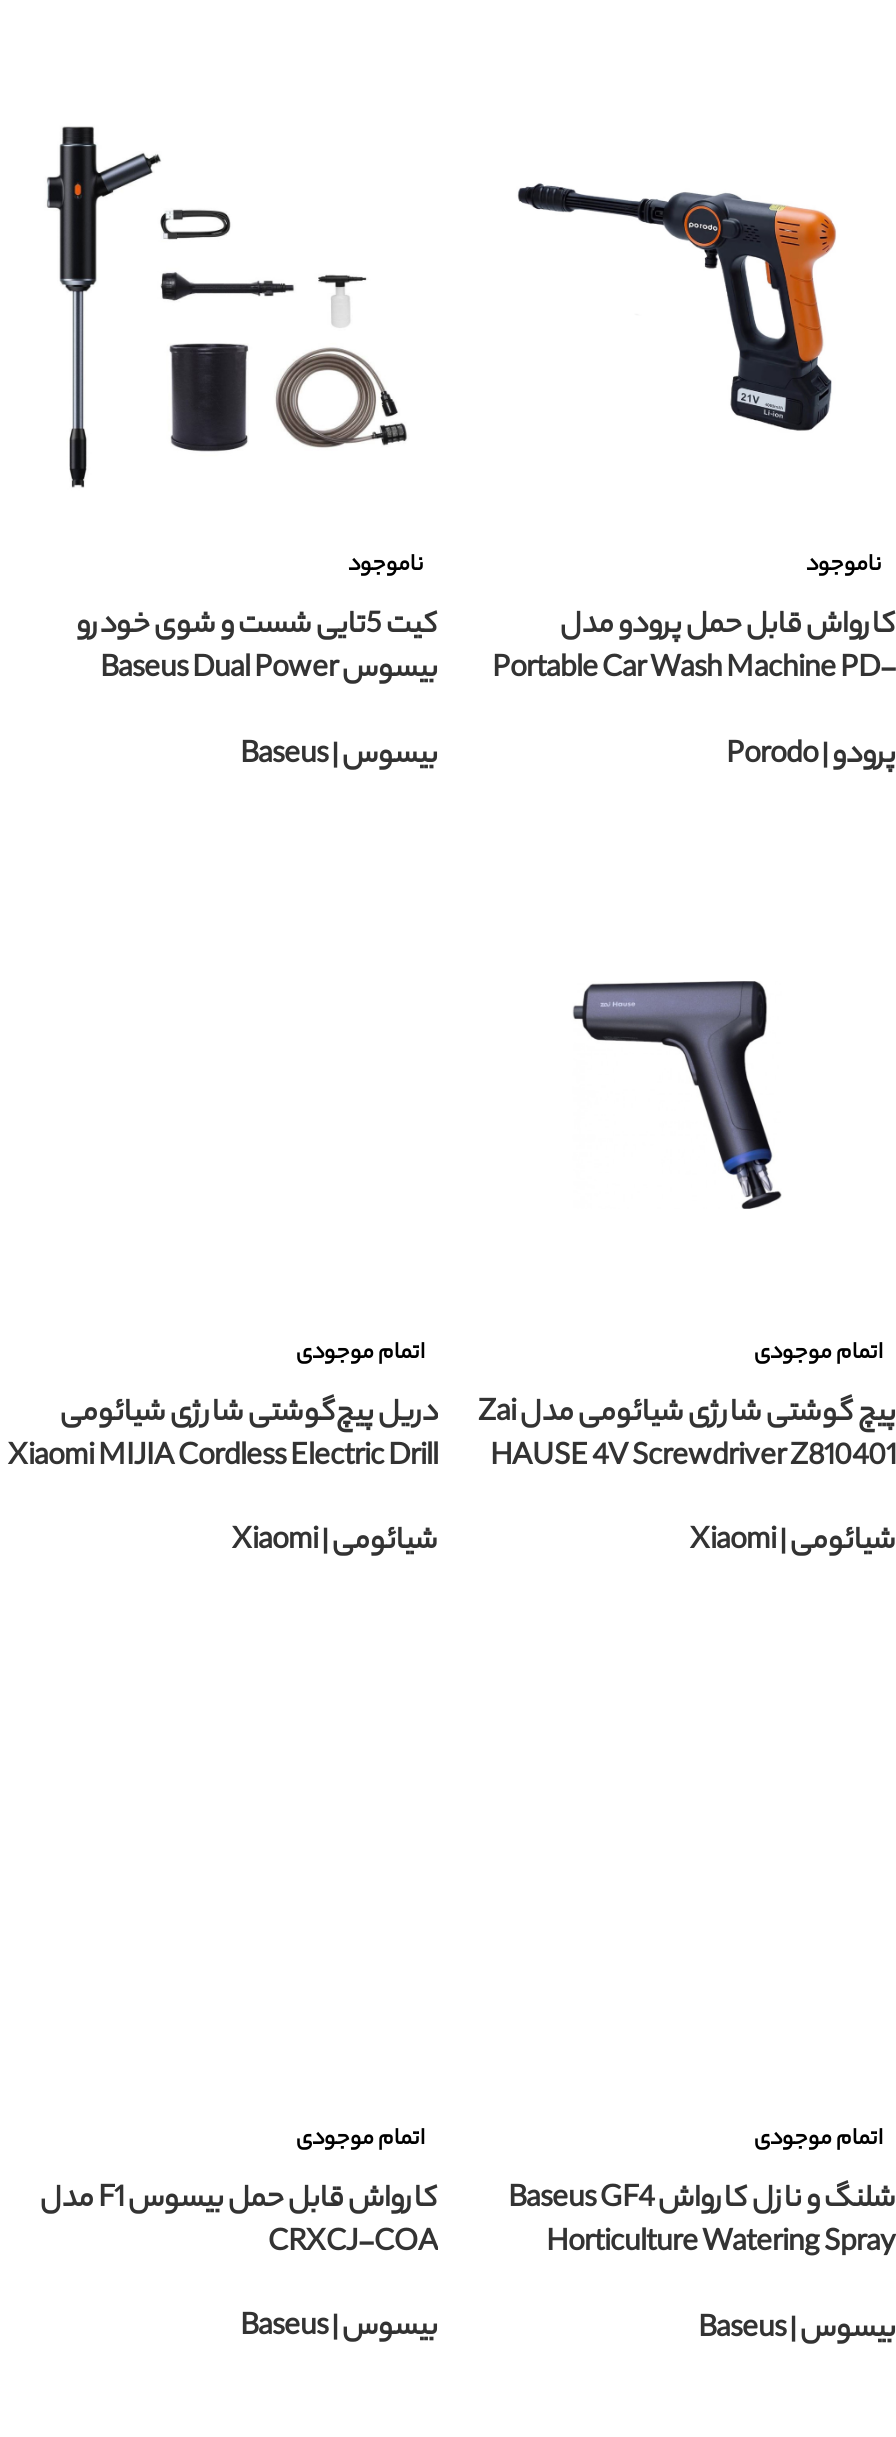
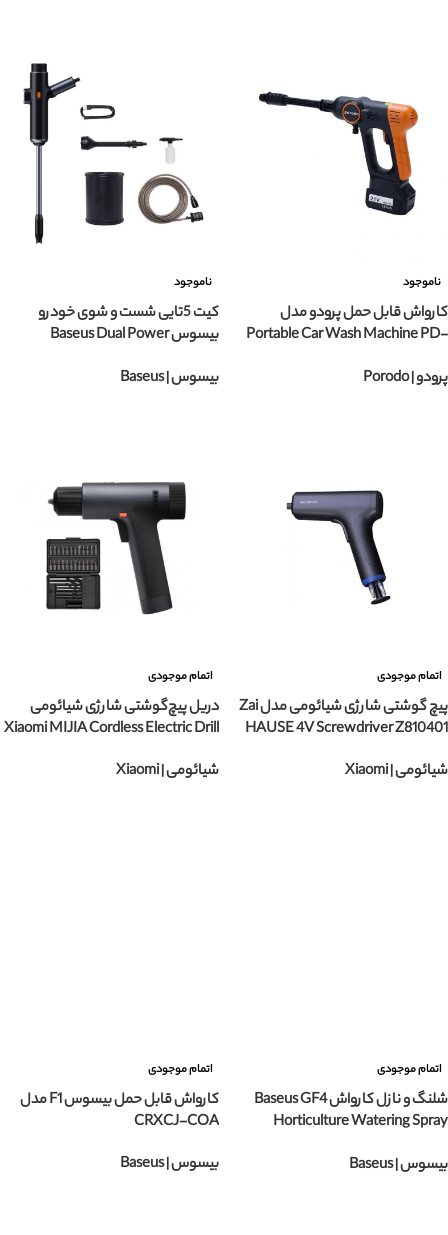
+ [image]
